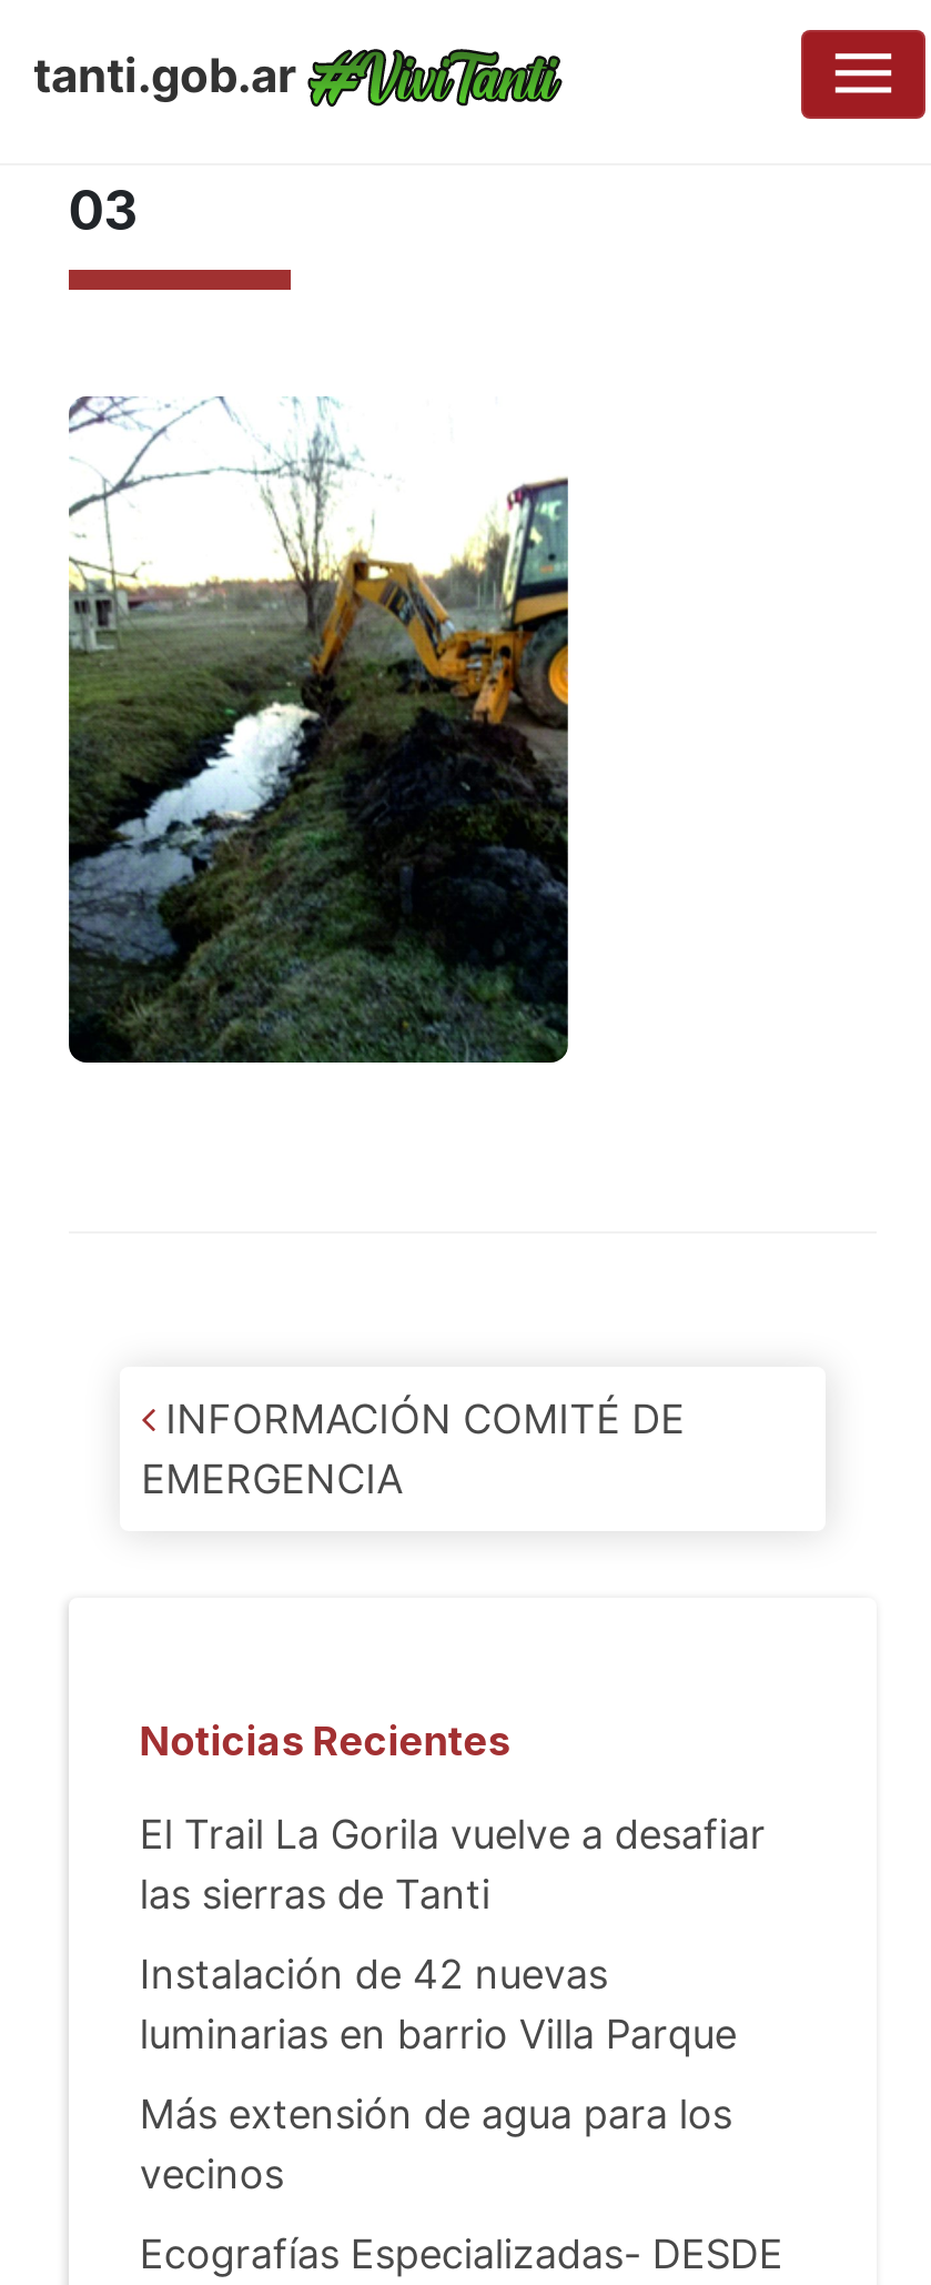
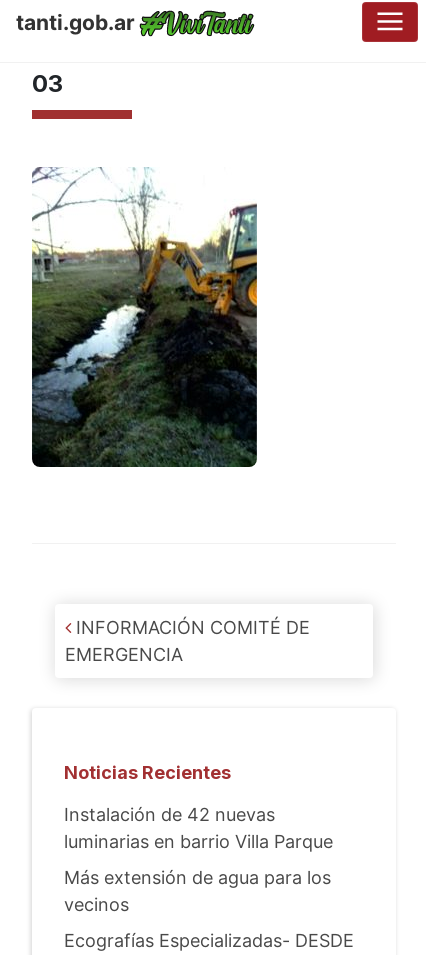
- El Trail La Gorila vuelve a desafiar
- las sierras de Tanti
